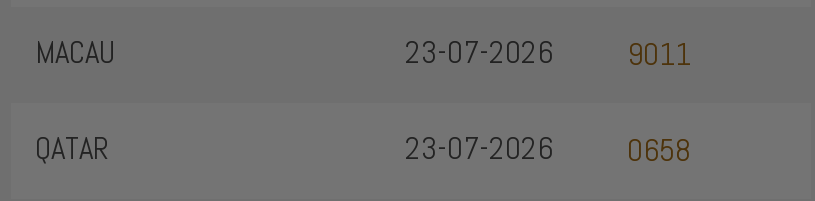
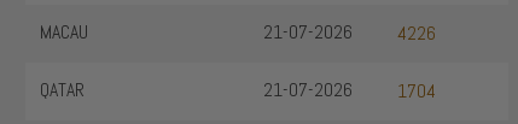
- 23-07-2026
+ 21-07-2026

- 9011
+ 4226

- 23-07-2026
+ 21-07-2026

- 0658
+ 1704
